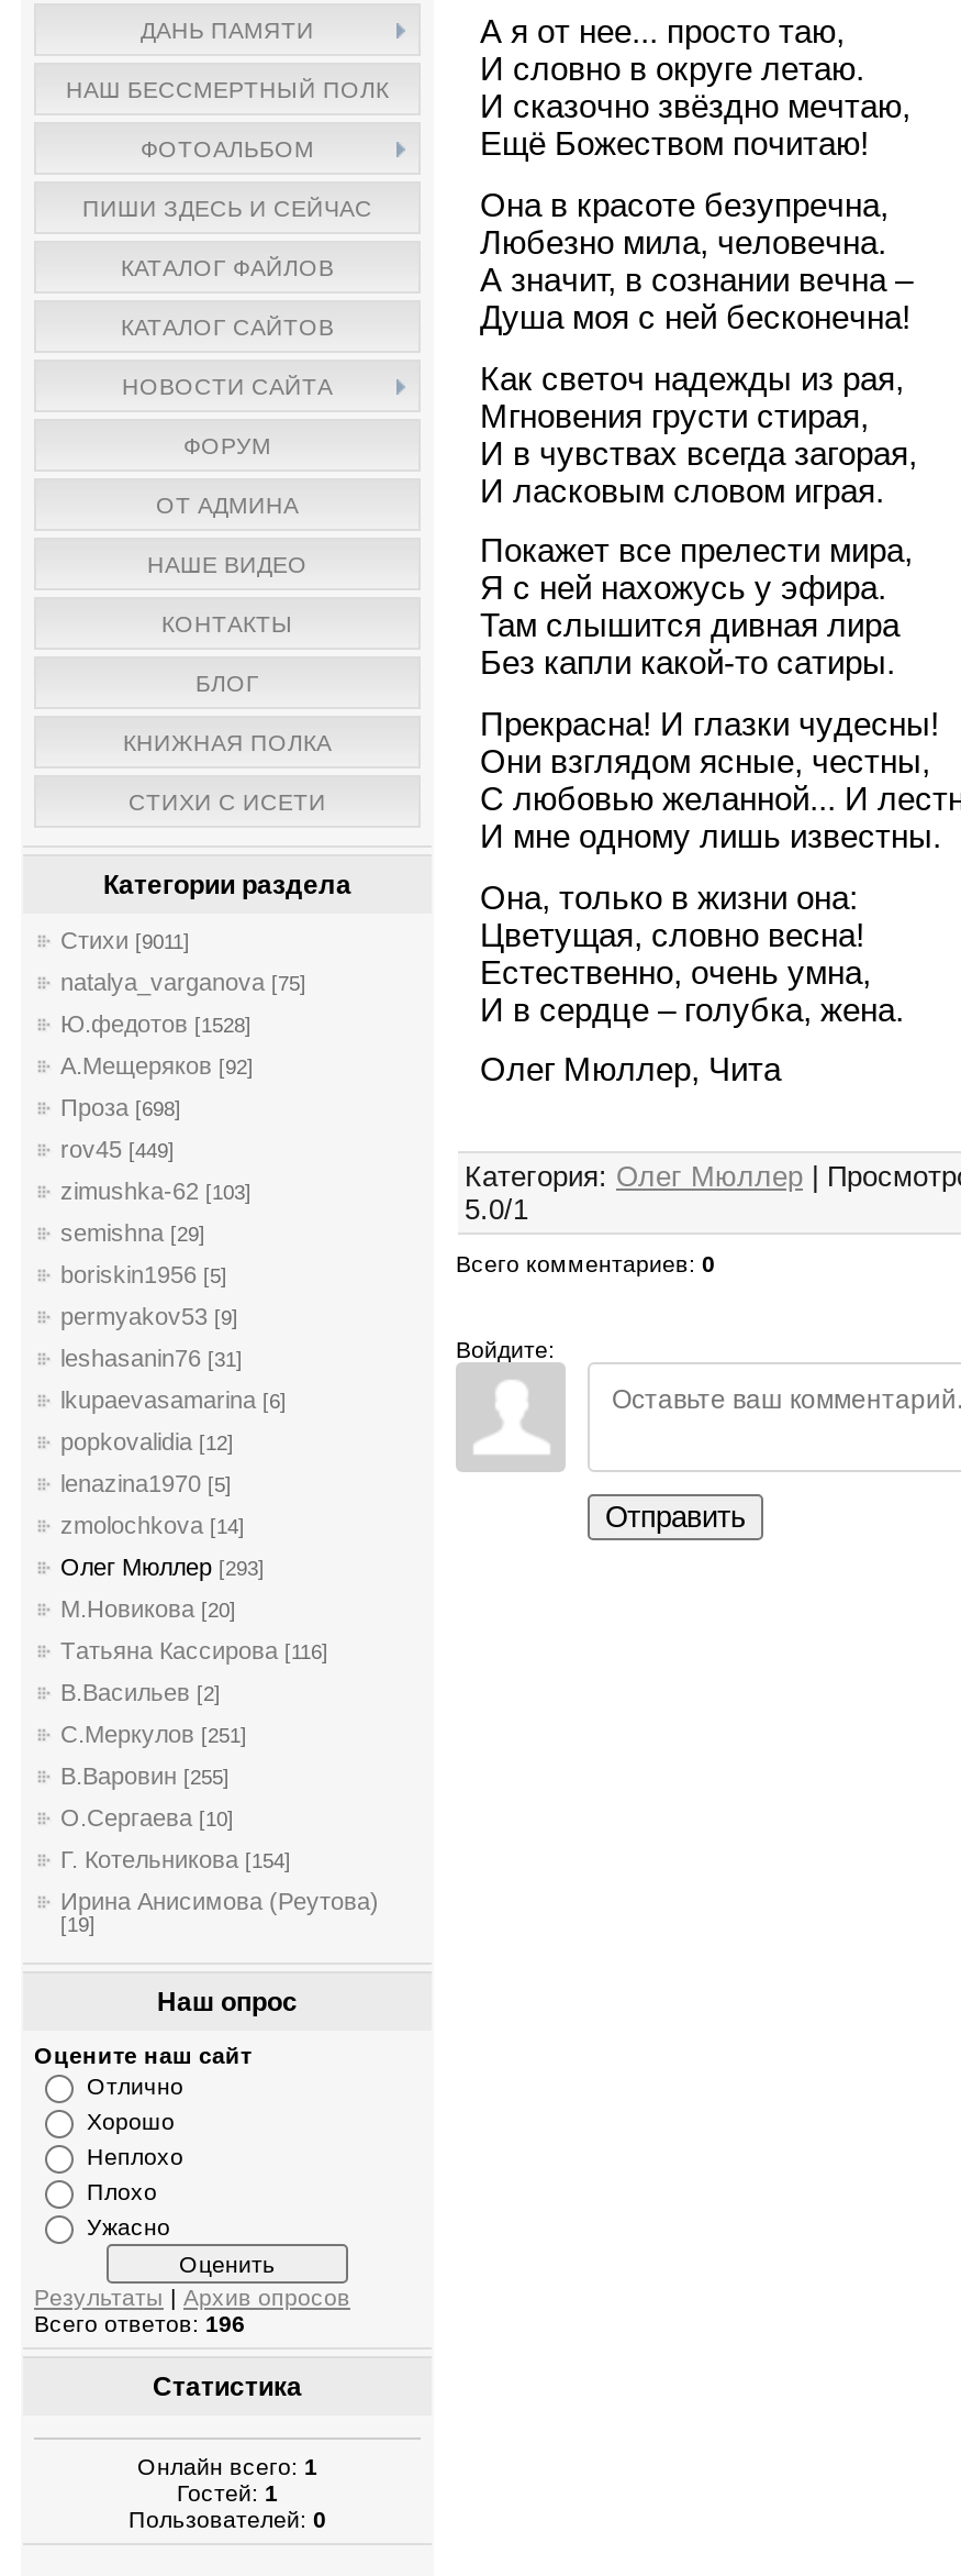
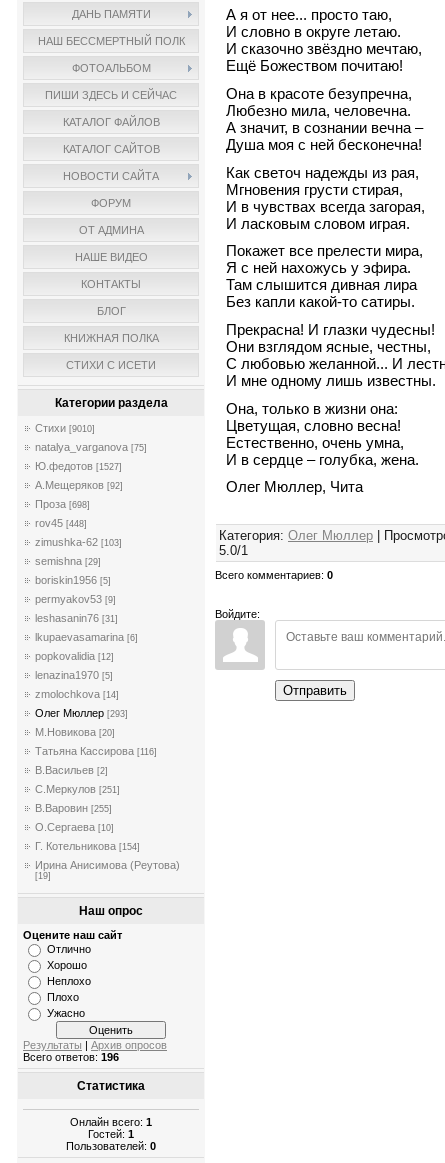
- Стихи [9011]
+ Стихи [9010]

- Ю.федотов [1528]
+ Ю.федотов [1527]

- rov45 [449]
+ rov45 [448]
